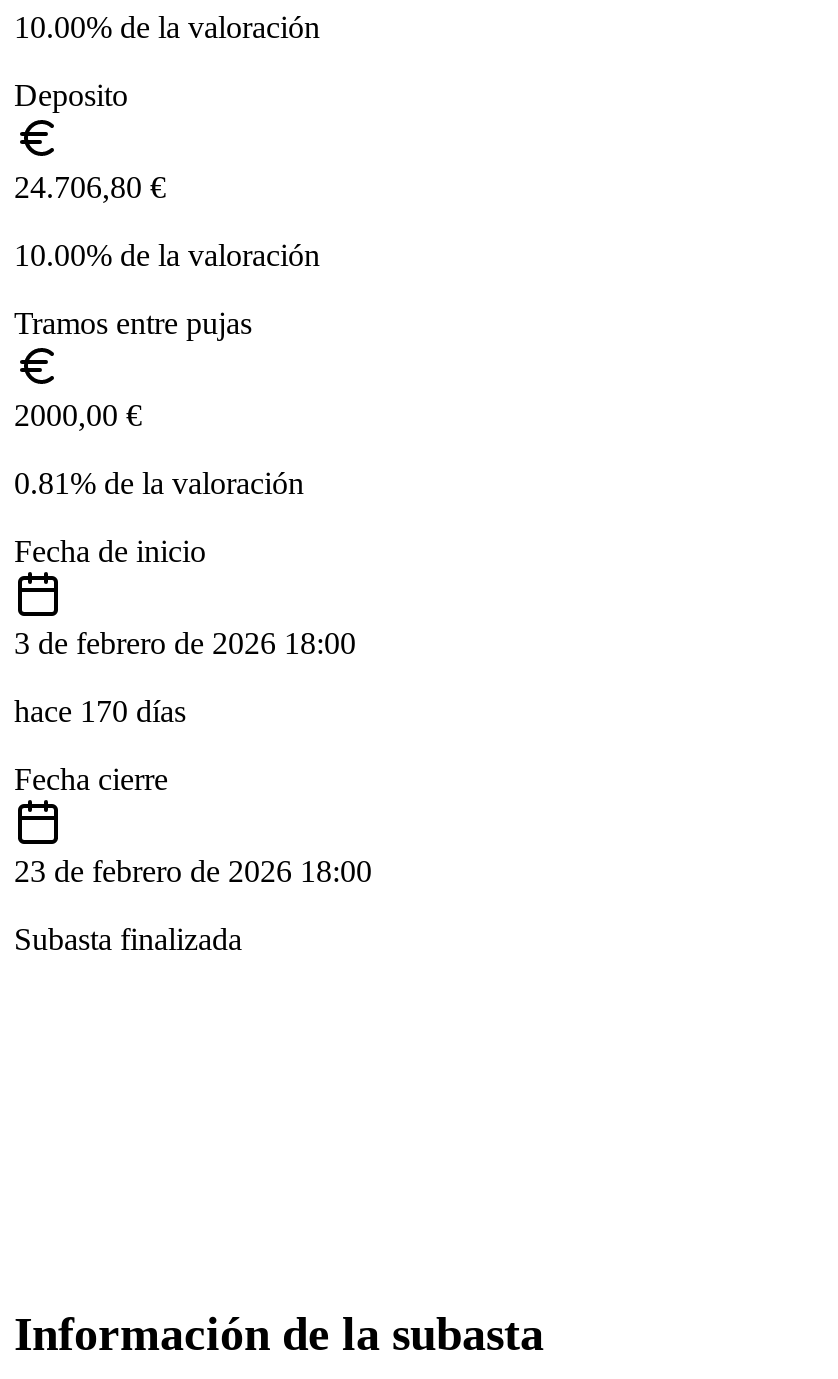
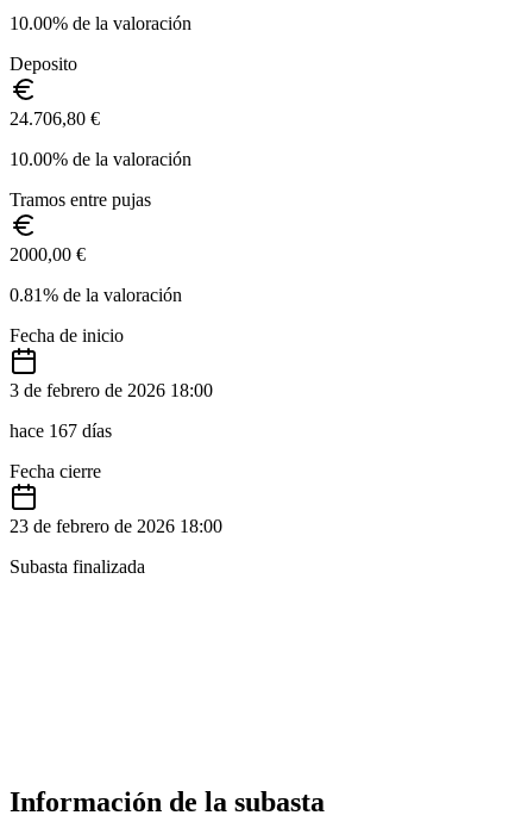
- hace 170 días
+ hace 167 días
